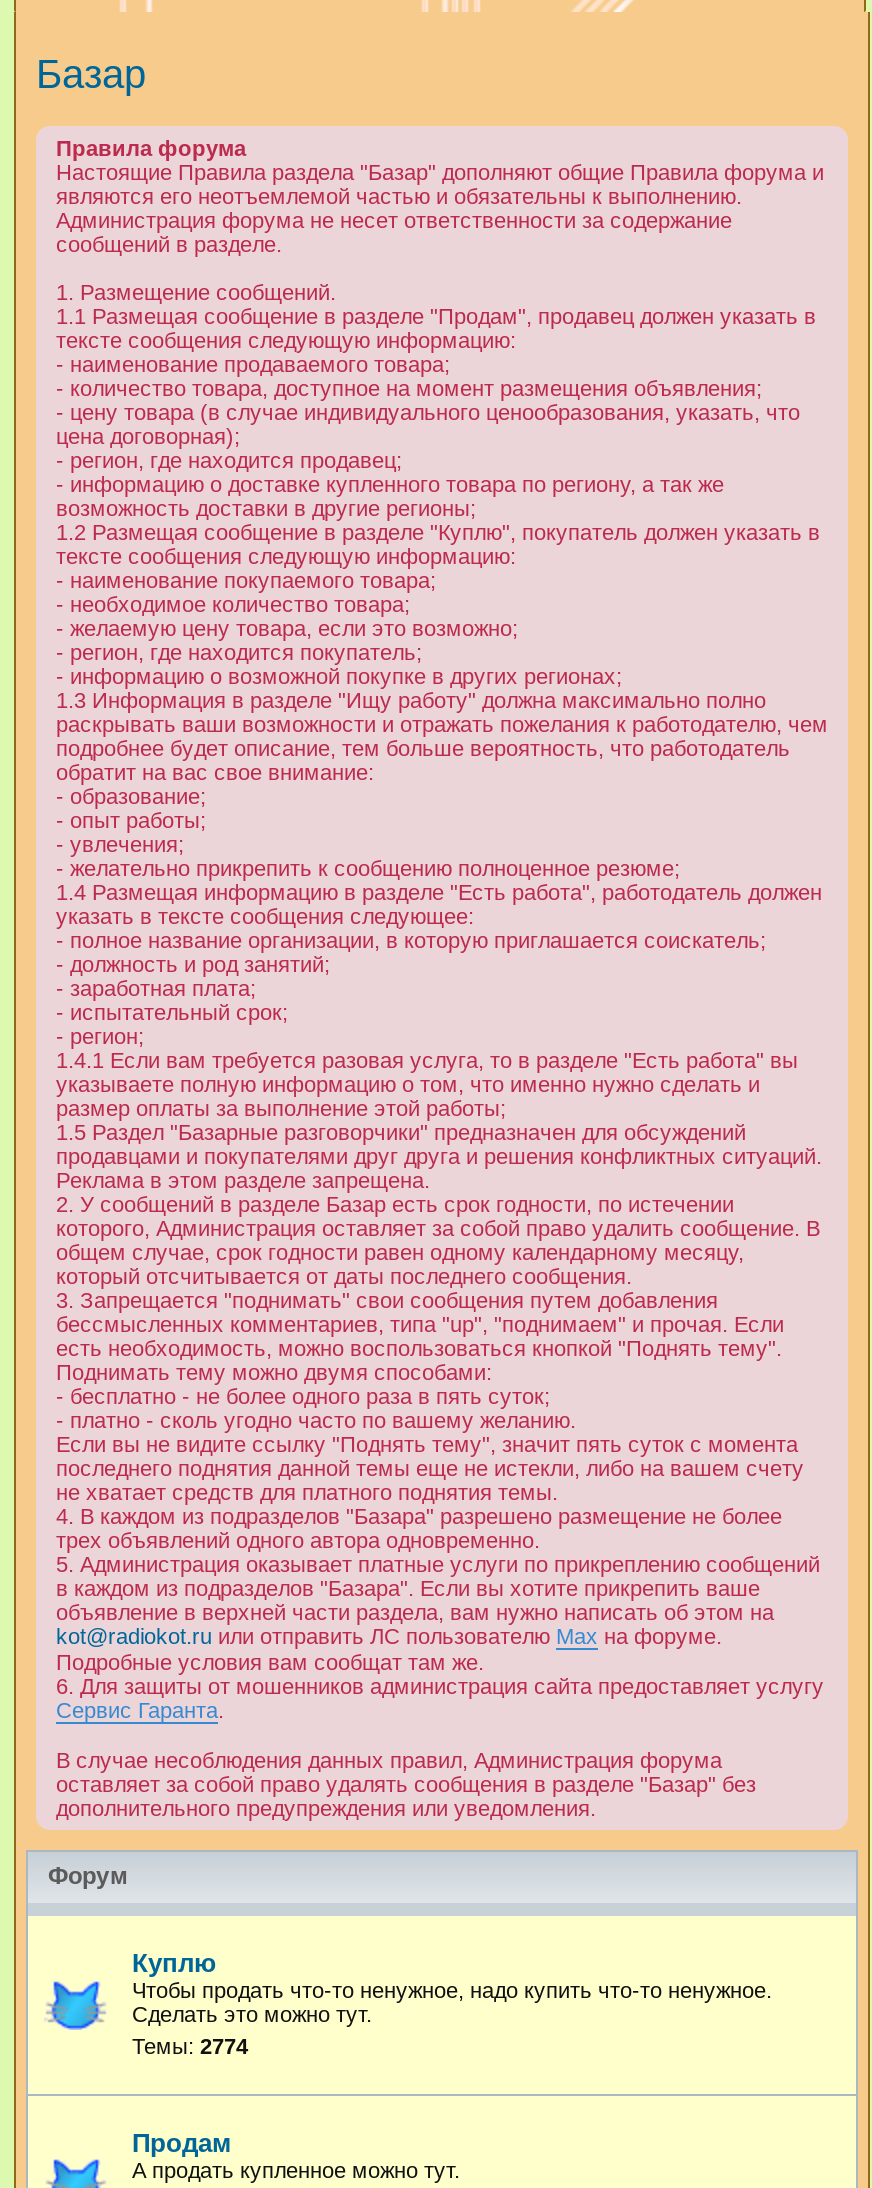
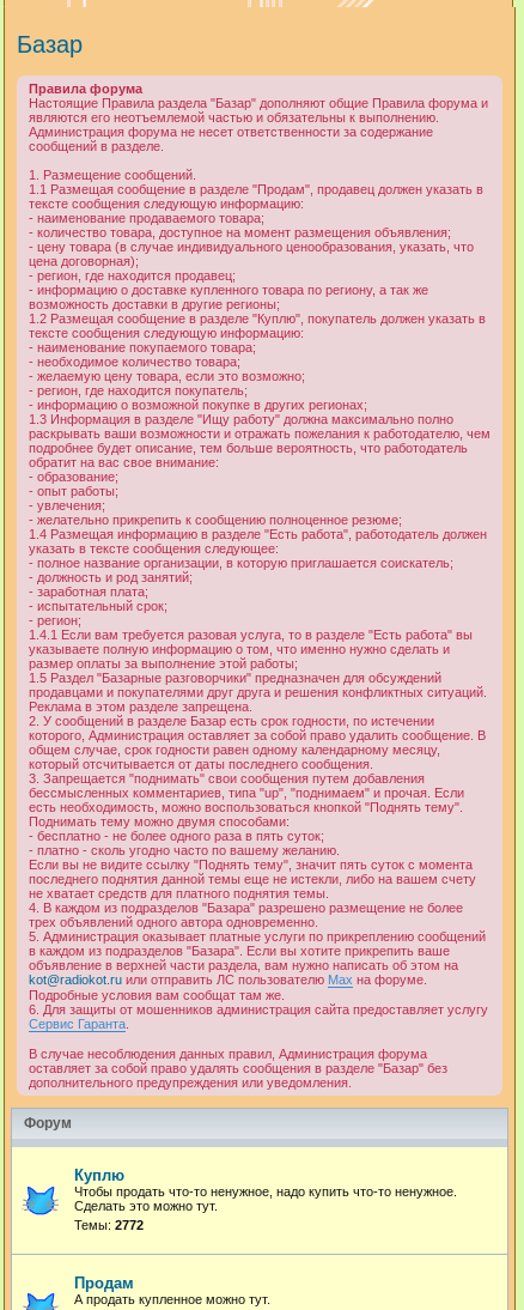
- Темы: 2774
+ Темы: 2772
